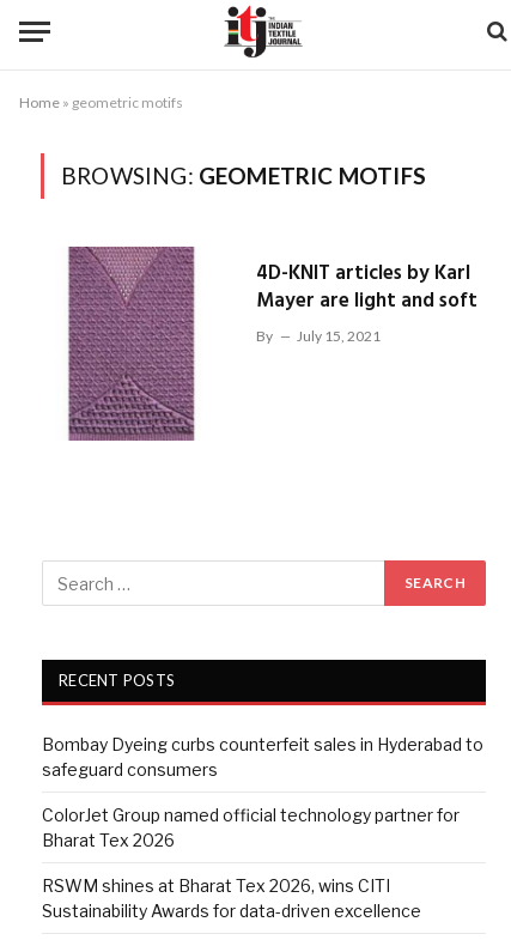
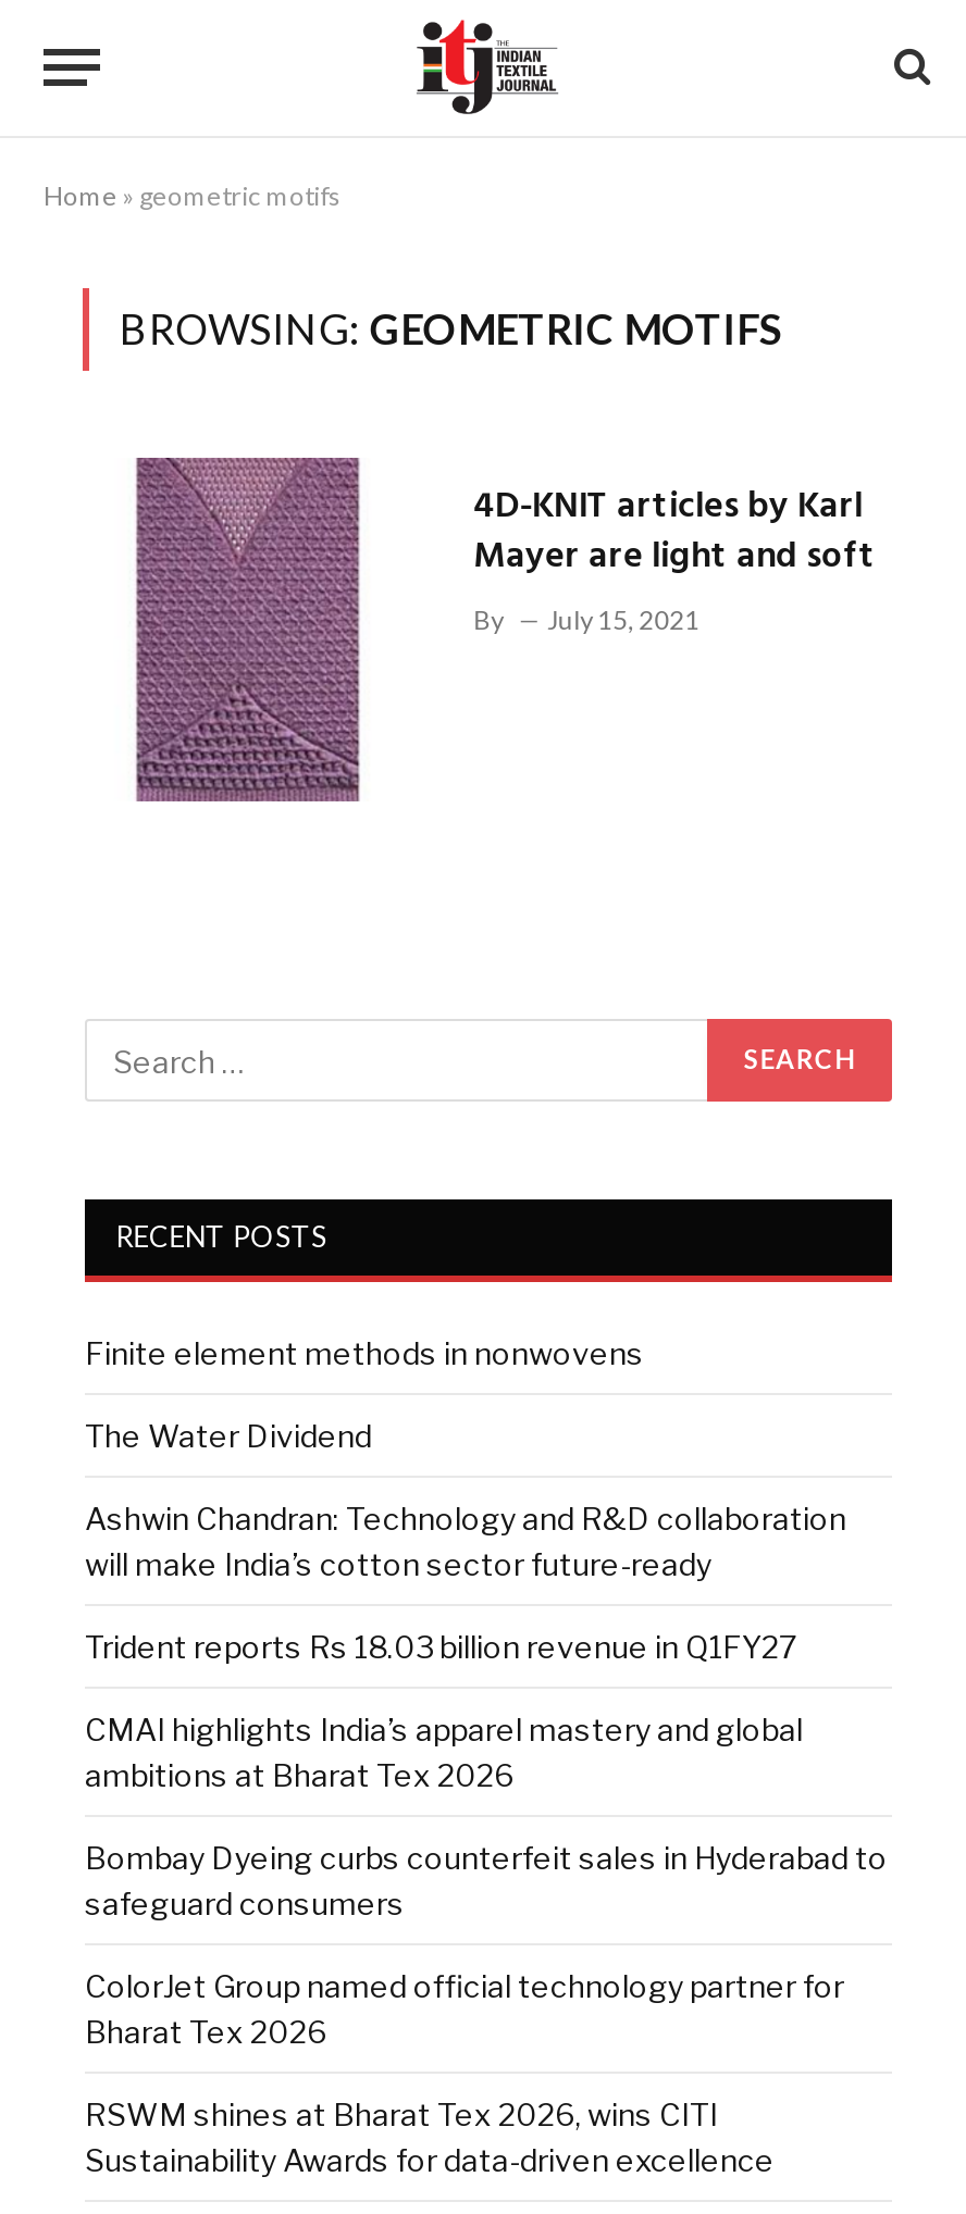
+ Finite element methods in nonwovens
+ The Water Dividend
+ Ashwin Chandran: Technology and R&D collaboration
+ will make India’s cotton sector future-ready
+ Trident reports Rs 18.03 billion revenue in Q1FY27
+ CMAI highlights India’s apparel mastery and global
+ ambitions at Bharat Tex 2026
